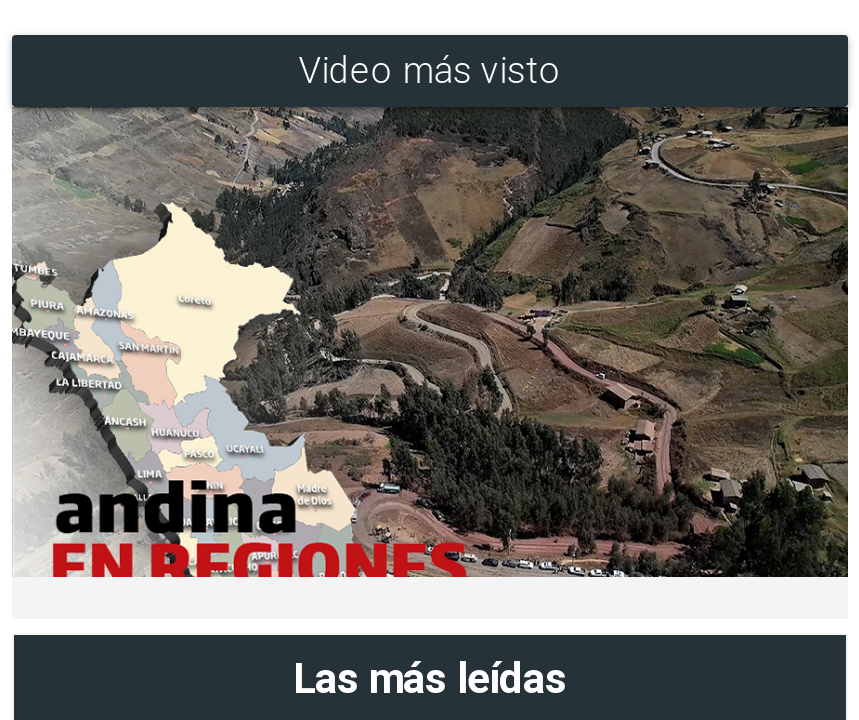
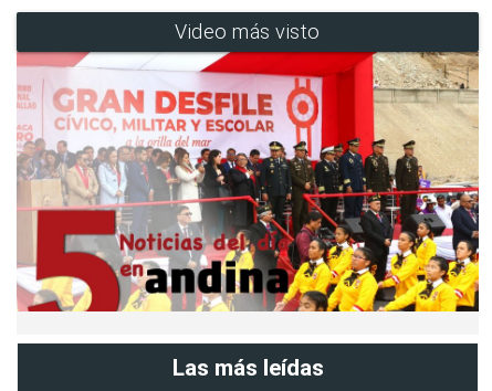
- [image]
+ [image]
